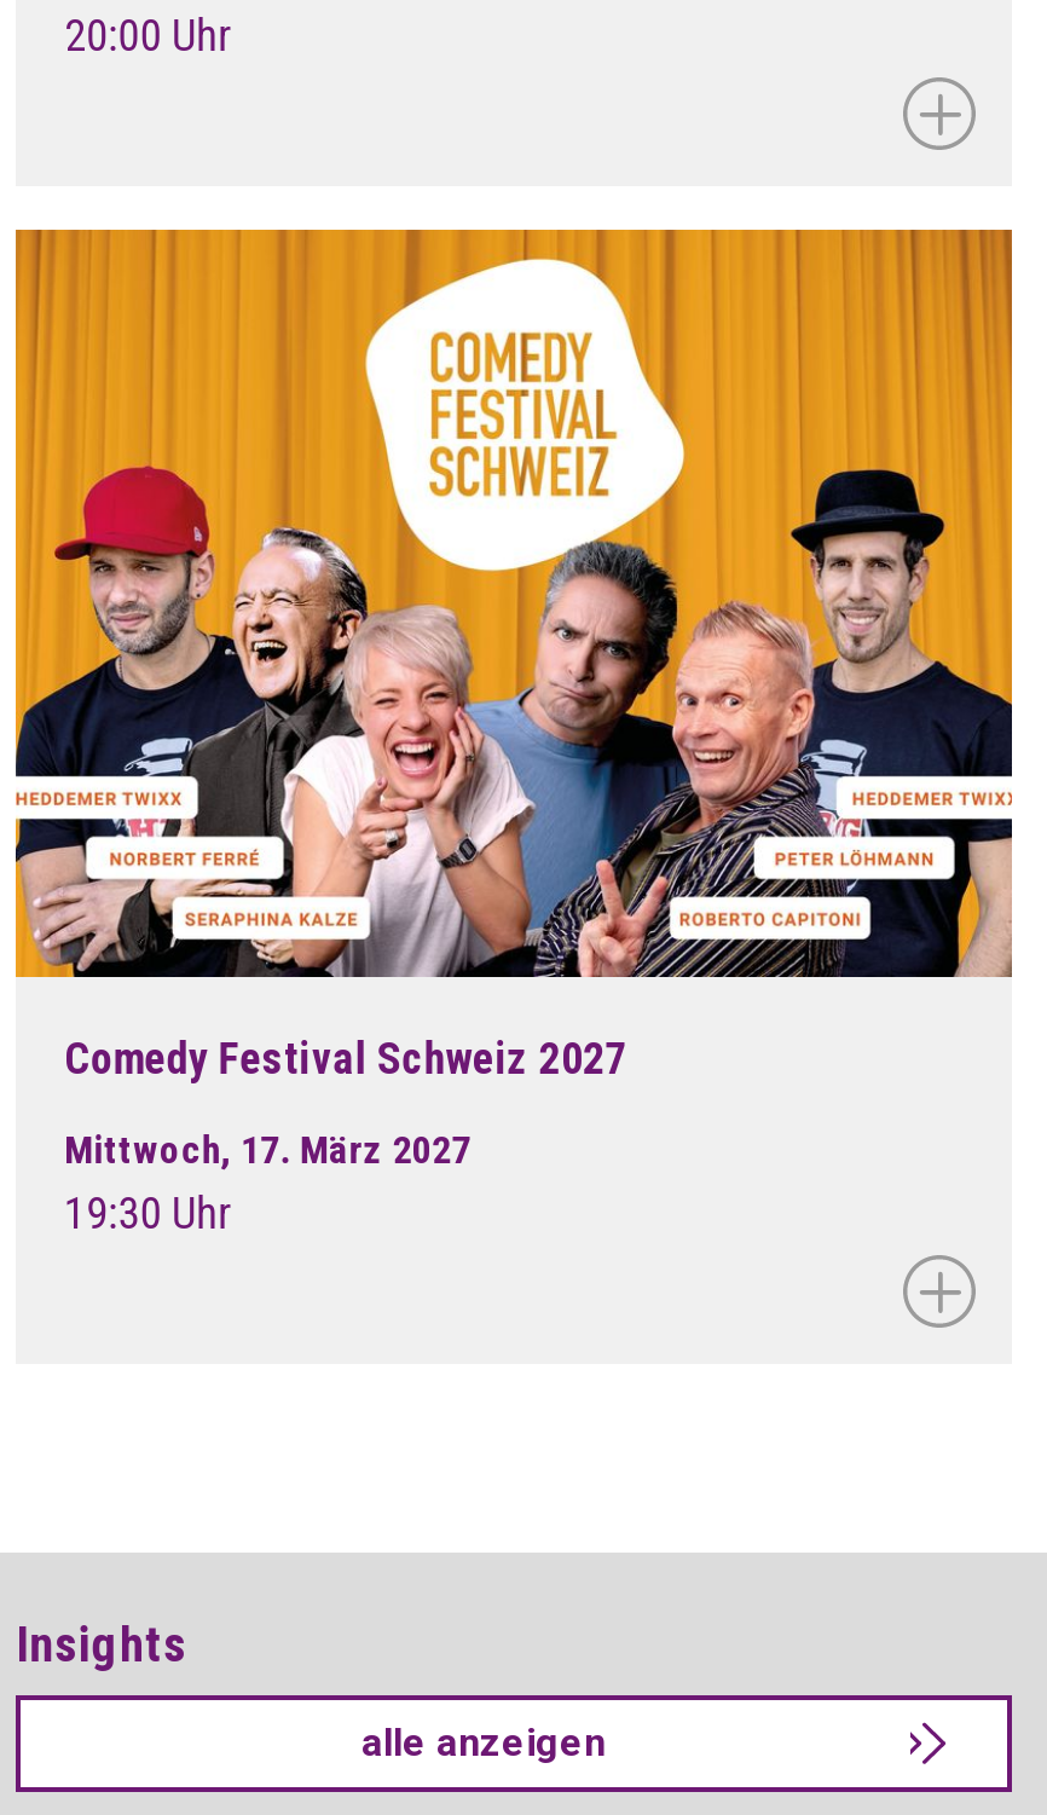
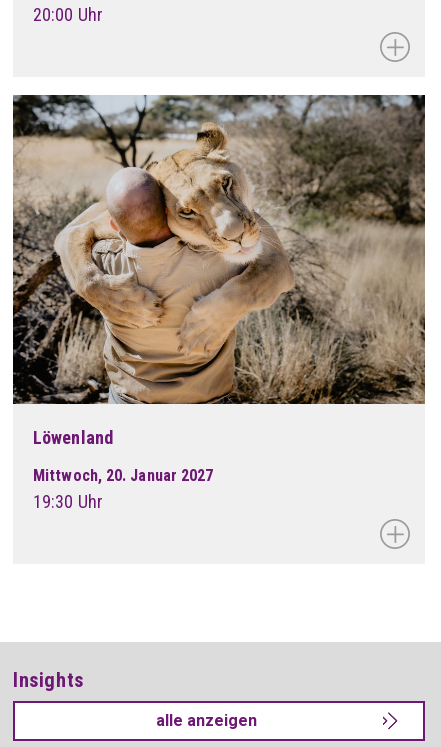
- [image]
- Comedy Festival Schweiz 2027
+ [image]
+ Löwenland

- Mittwoch, 17. März 2027
+ Mittwoch, 20. Januar 2027
